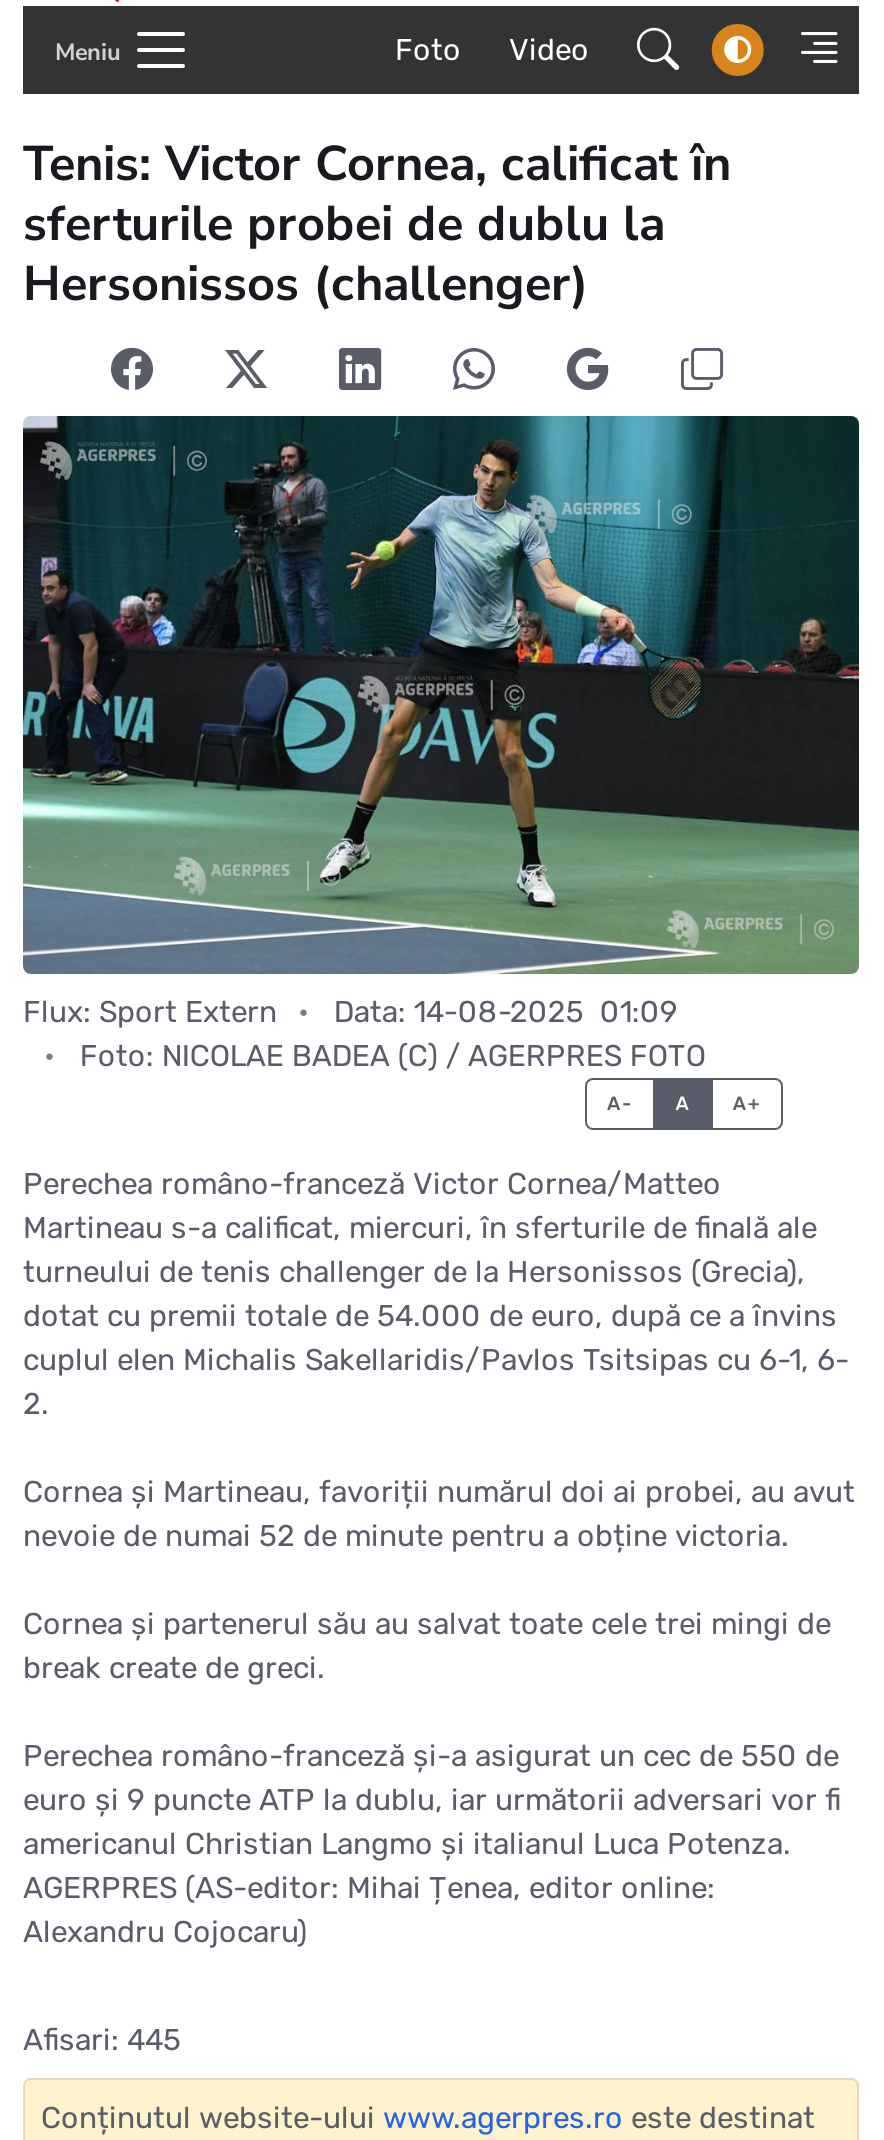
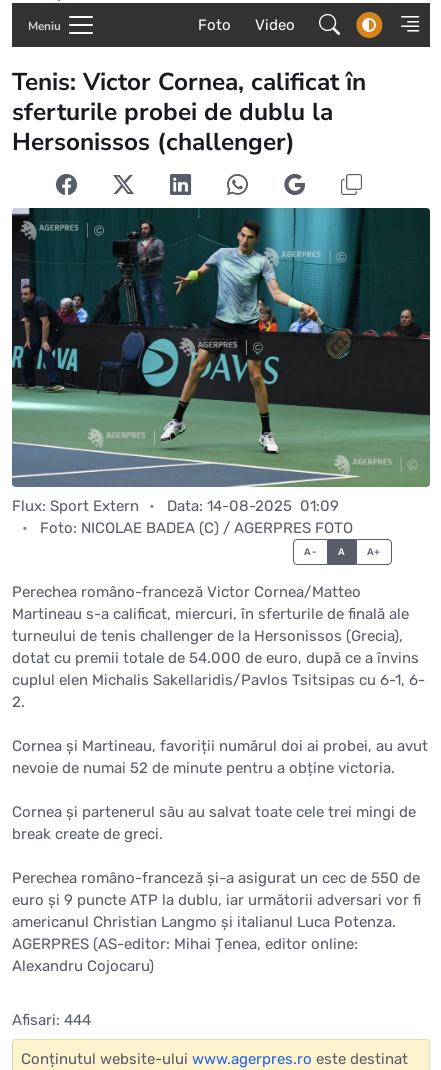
- Afisari: 445
+ Afisari: 444
